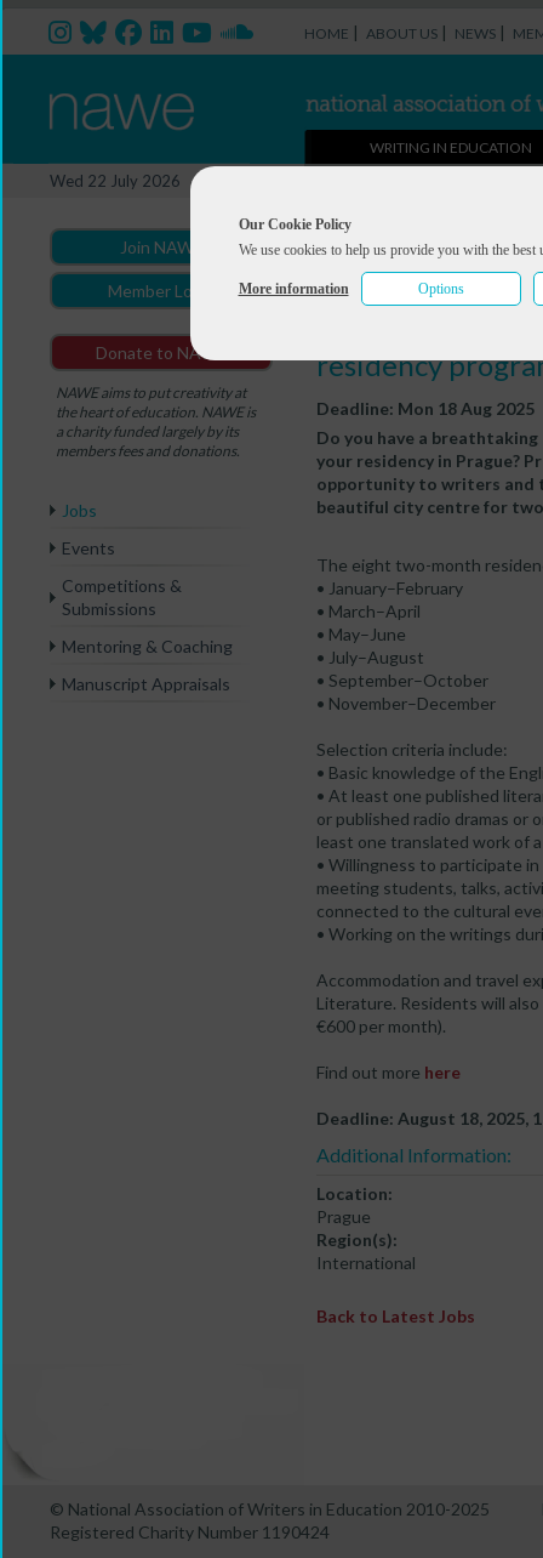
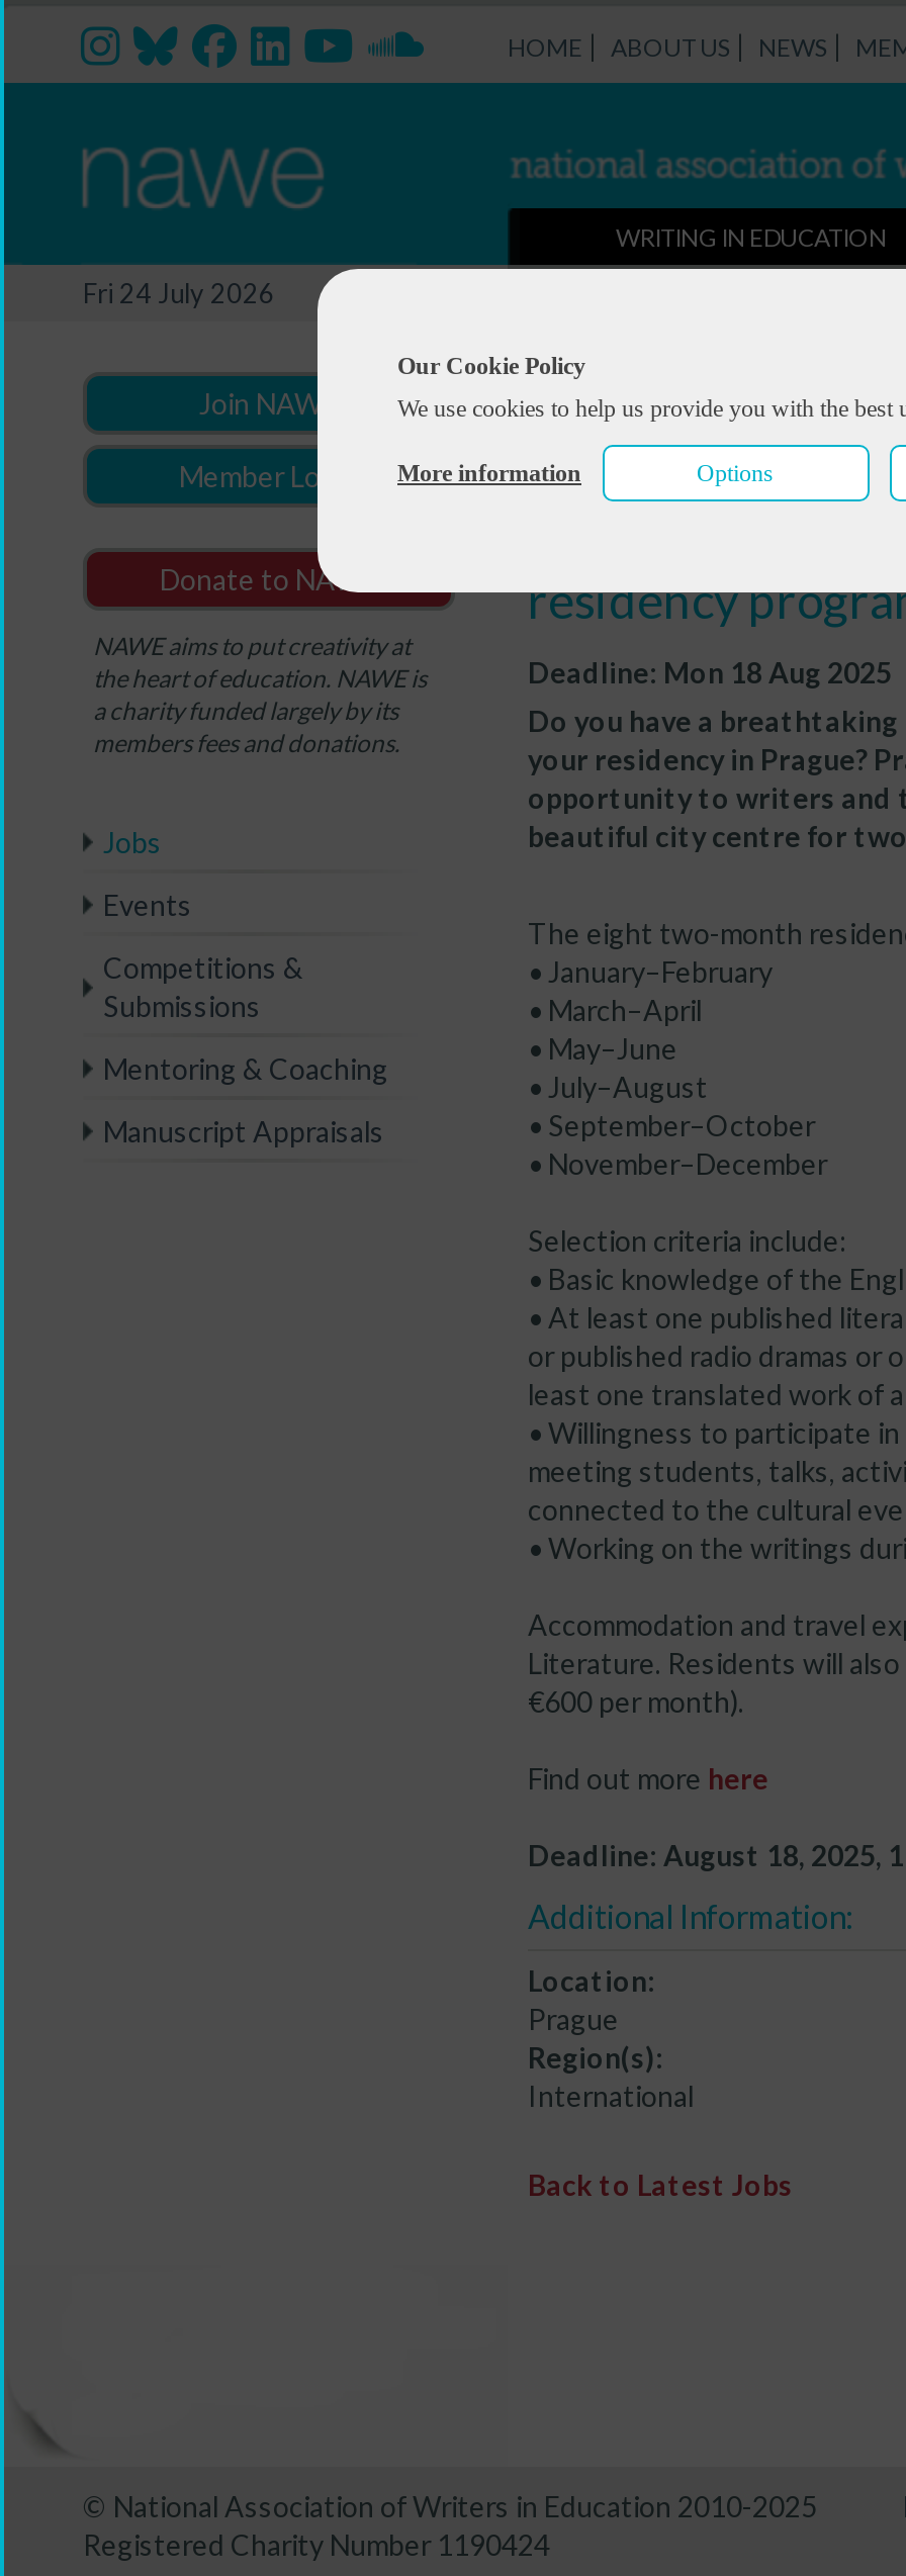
- Wed 22 July 2026
+ Fri 24 July 2026
